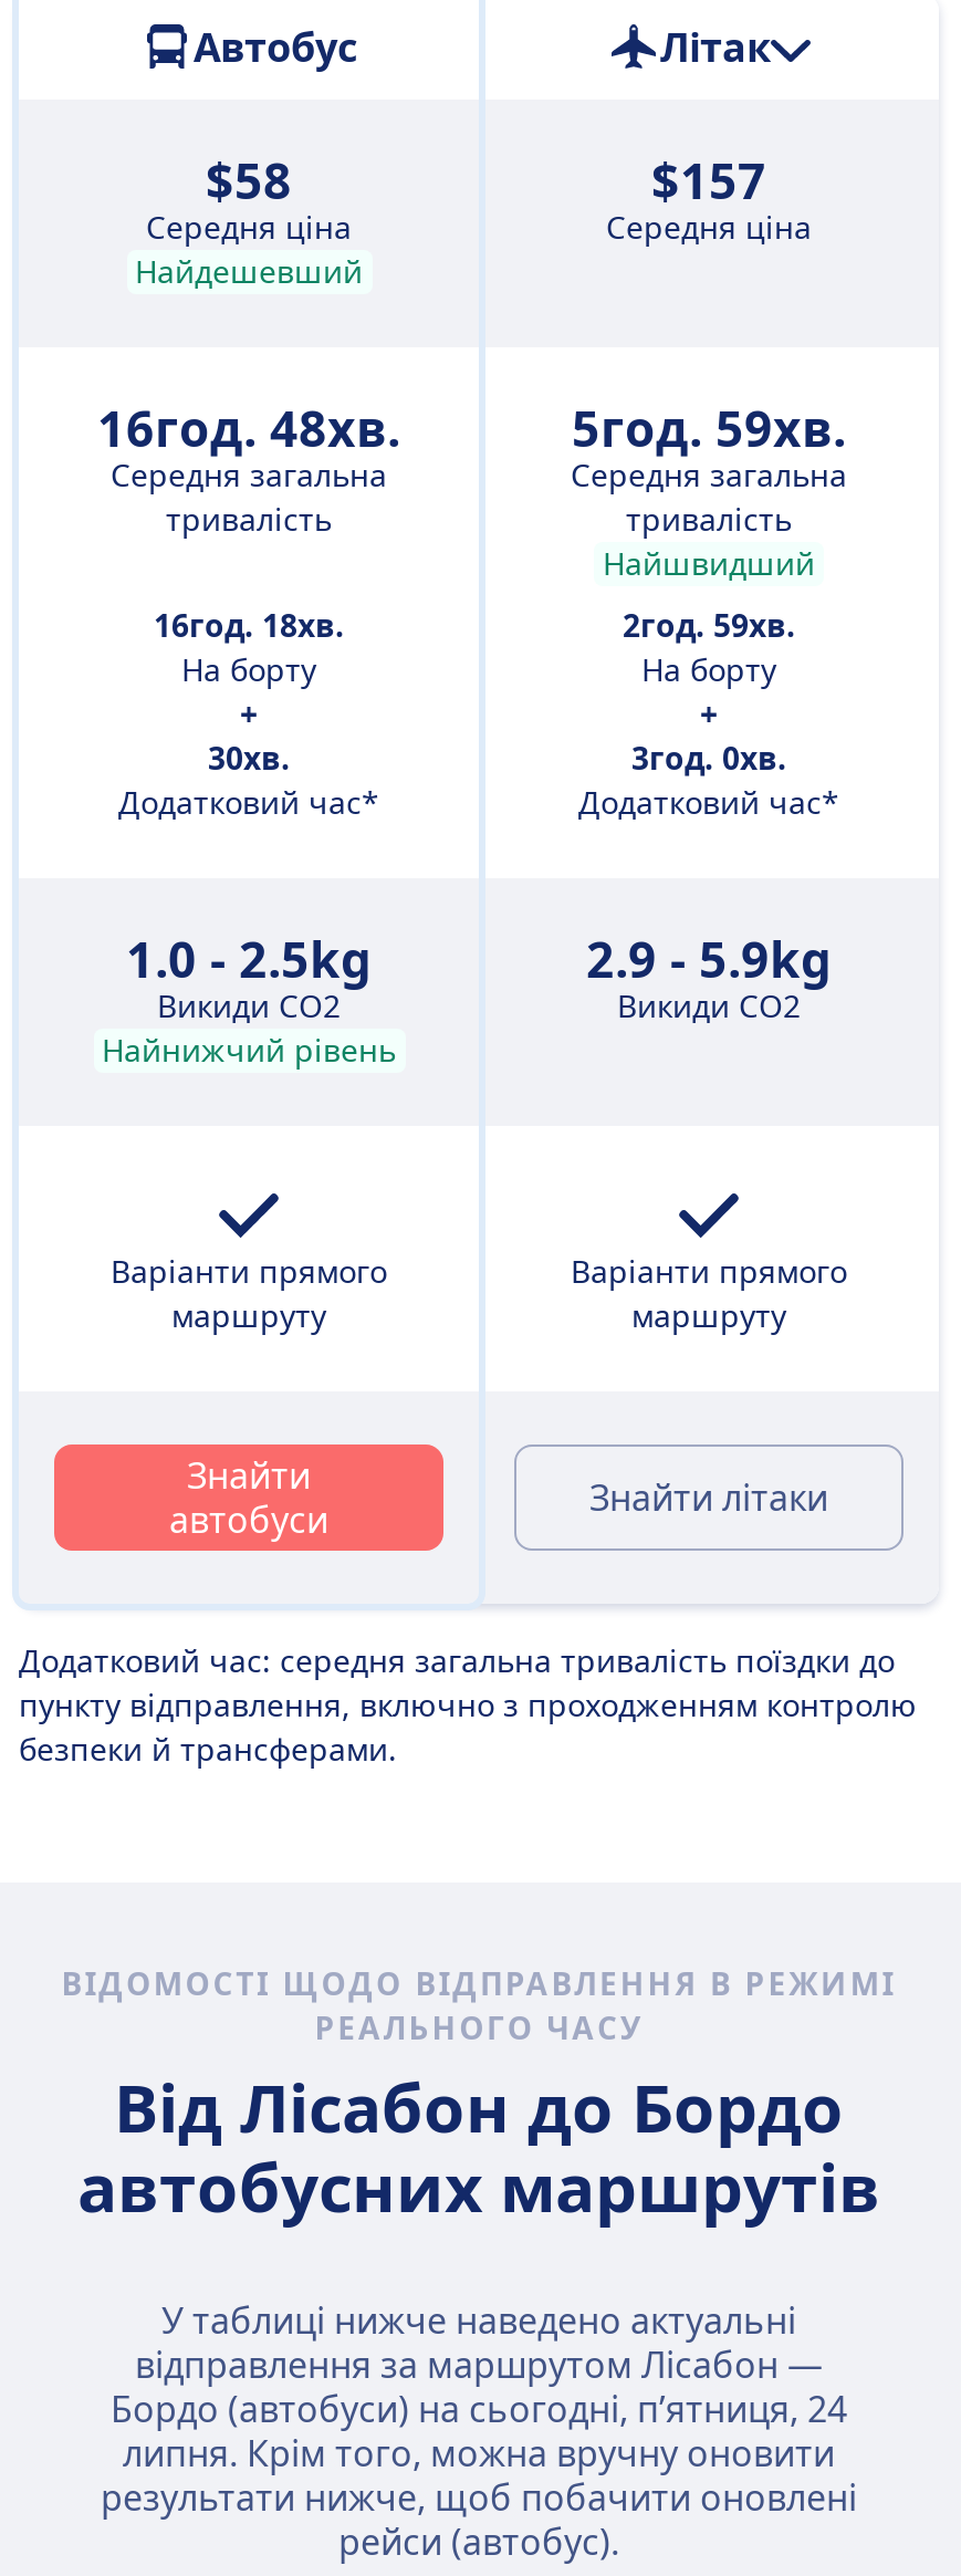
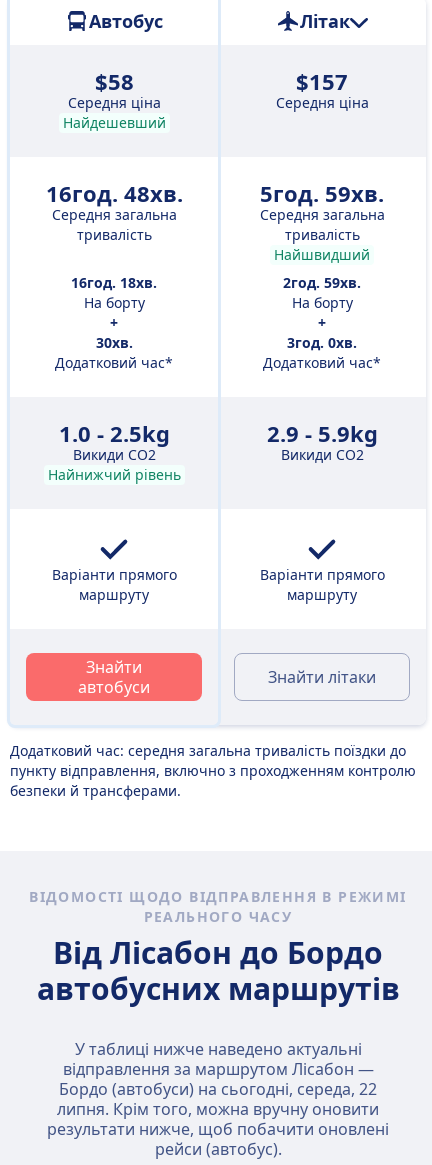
- Бордо (автобуси) на сьогодні, пʼятниця, 24
+ Бордо (автобуси) на сьогодні, середа, 22
